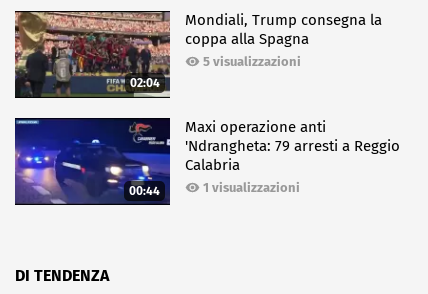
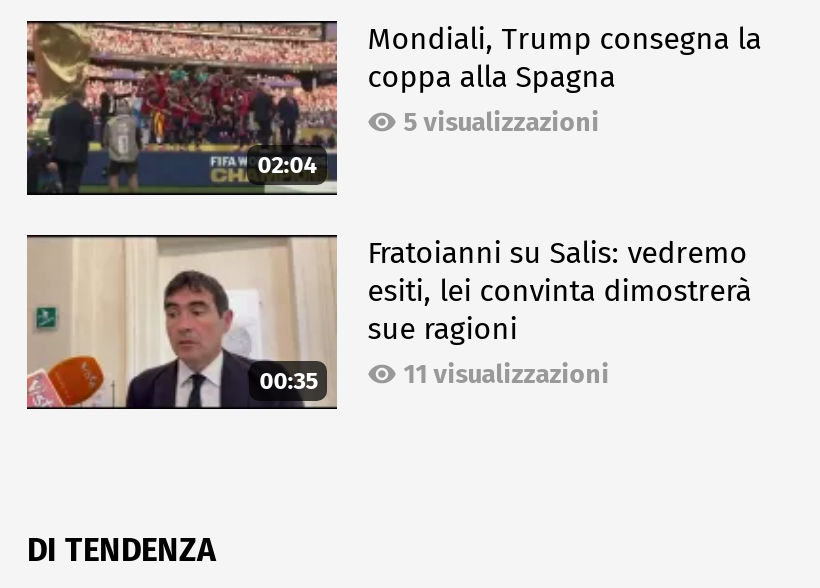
- [image]
- 00:44
+ [image]
+ 00:35

- Maxi operazione anti
- 'Ndrangheta: 79 arresti a Reggio
- Calabria
- 1 visualizzazioni
+ Fratoianni su Salis: vedremo
+ esiti, lei convinta dimostrerà
+ sue ragioni
+ 11 visualizzazioni
